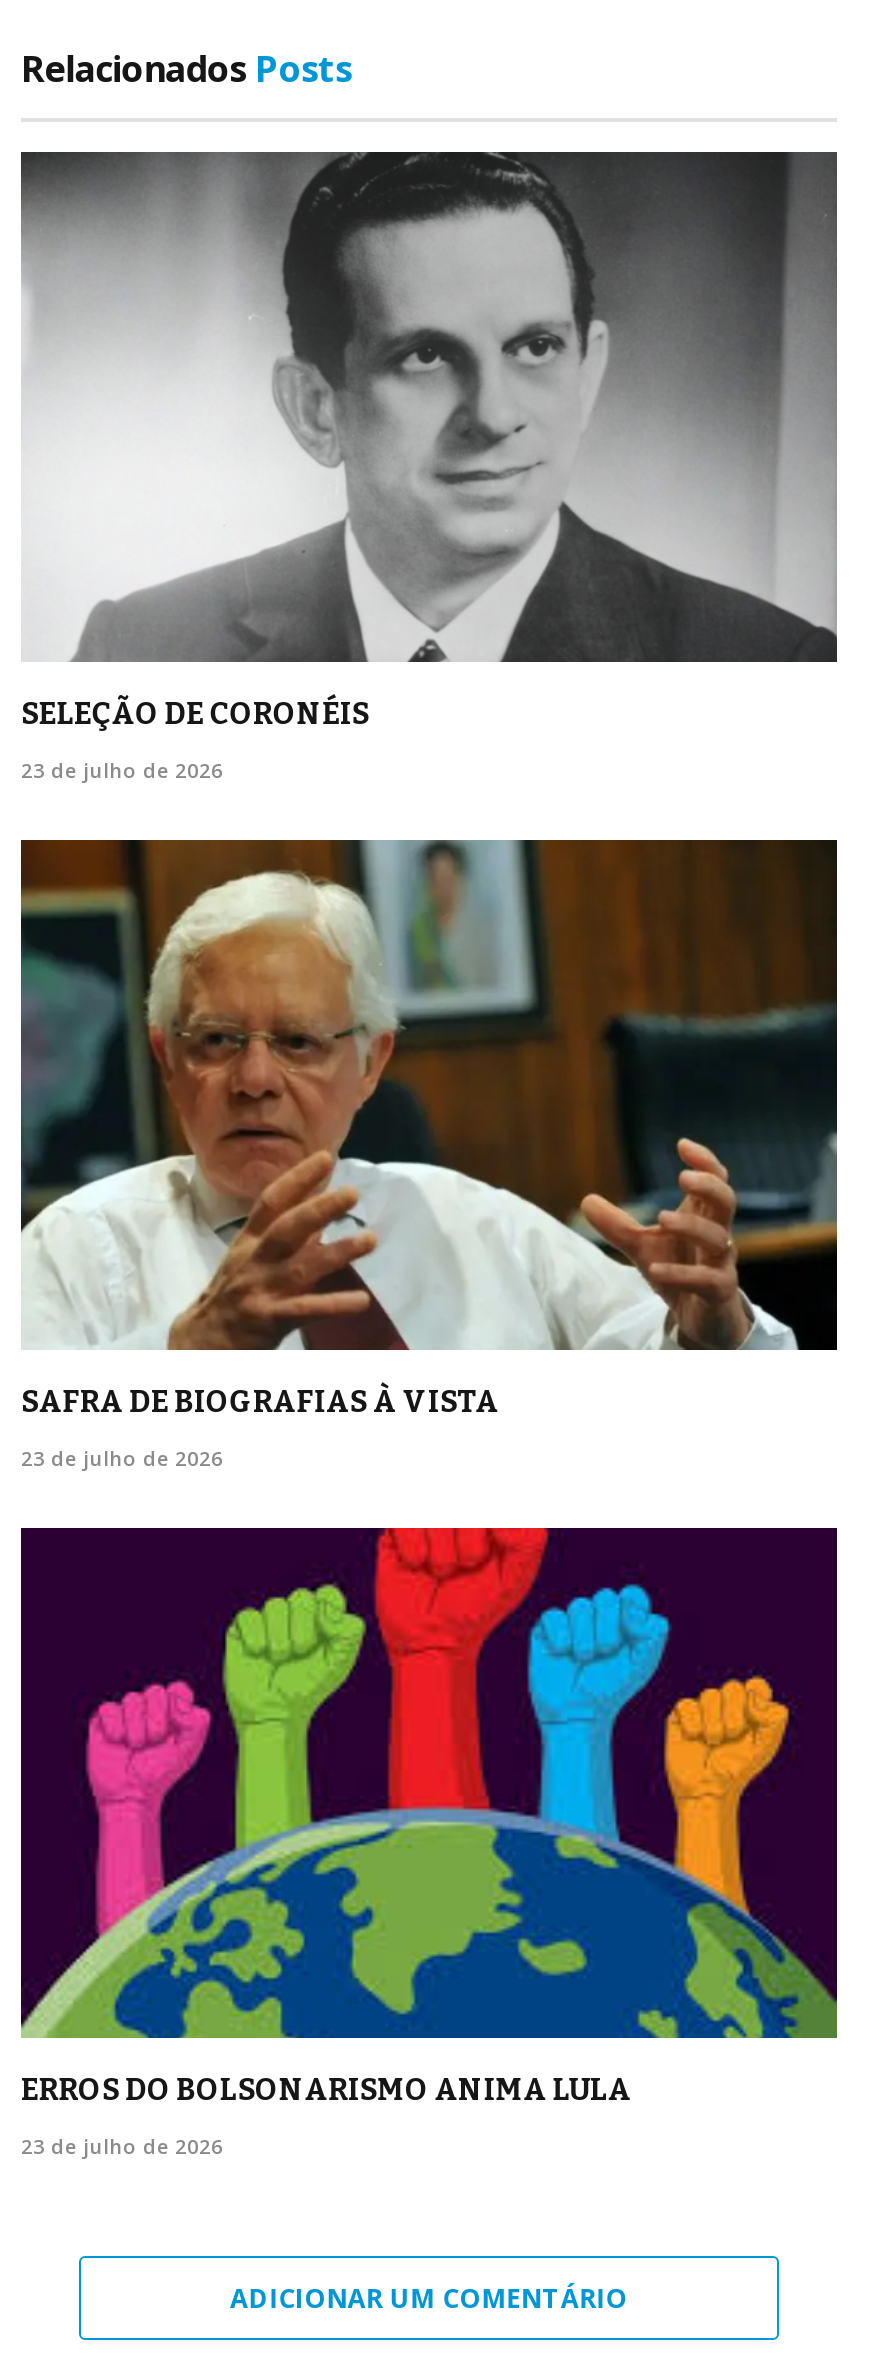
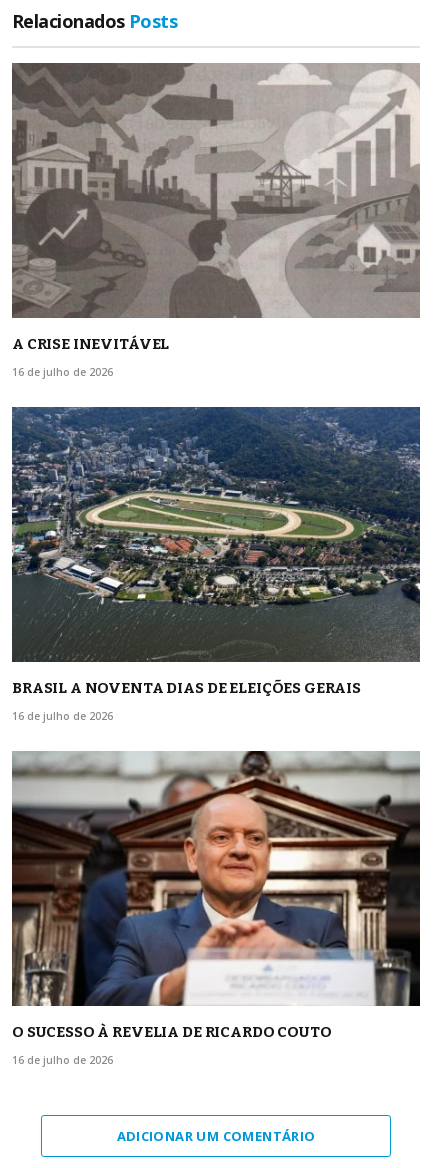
- [image]
- SELEÇÃO DE CORONÉIS
+ [image]
+ A CRISE INEVITÁVEL

- 23 de julho de 2026
+ 16 de julho de 2026

- [image]
- SAFRA DE BIOGRAFIAS À VISTA
+ [image]
+ BRASIL A NOVENTA DIAS DE ELEIÇÕES GERAIS

- 23 de julho de 2026
+ 16 de julho de 2026

- [image]
- ERROS DO BOLSONARISMO ANIMA LULA
+ [image]
+ O SUCESSO À REVELIA DE RICARDO COUTO

- 23 de julho de 2026
+ 16 de julho de 2026
